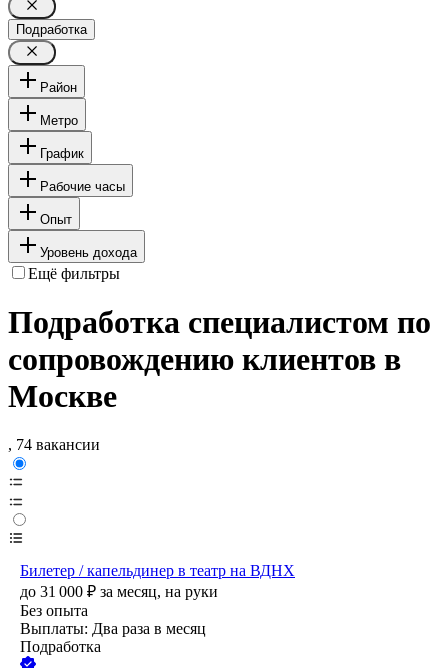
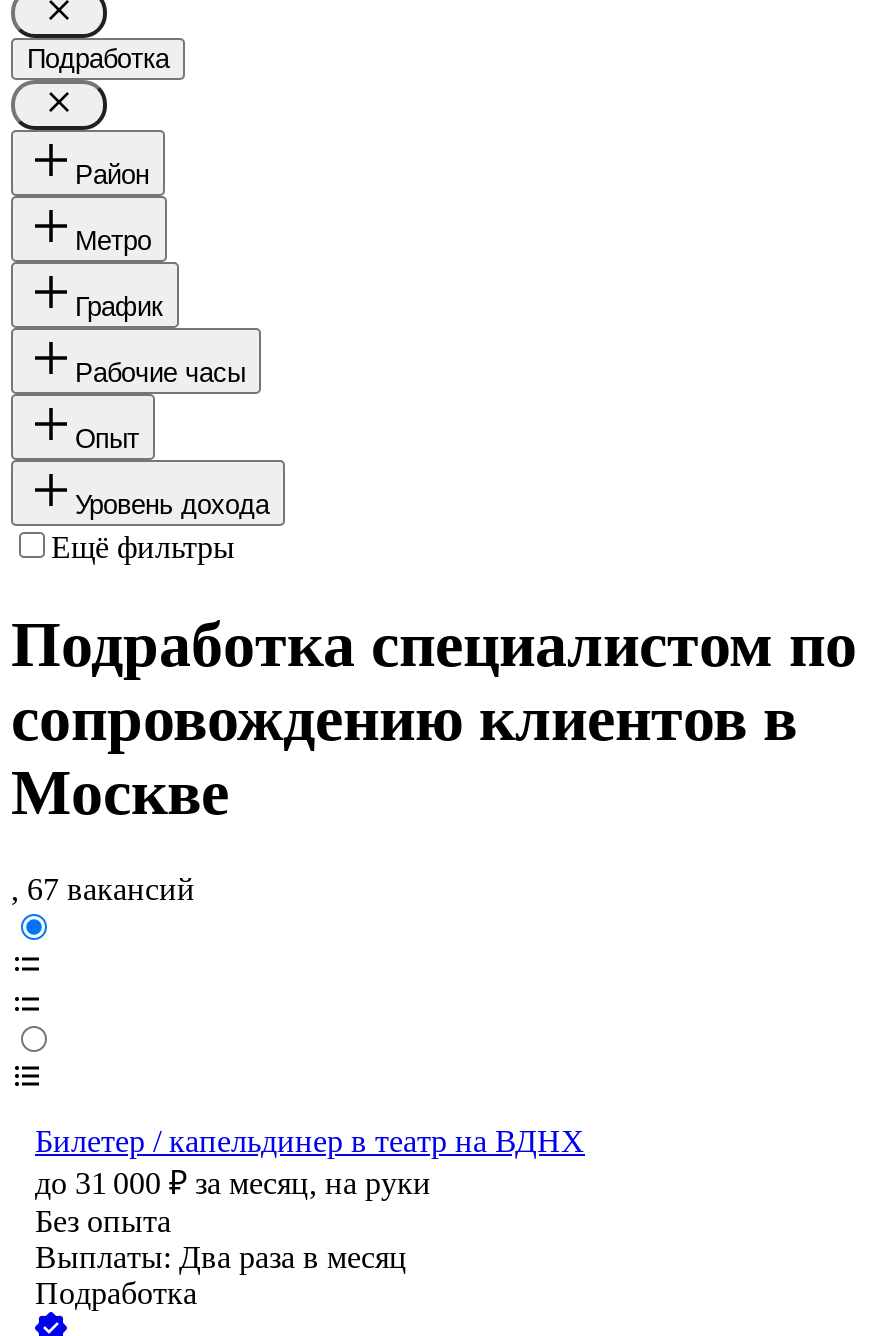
- , 74 вакансии
+ , 67 вакансий
